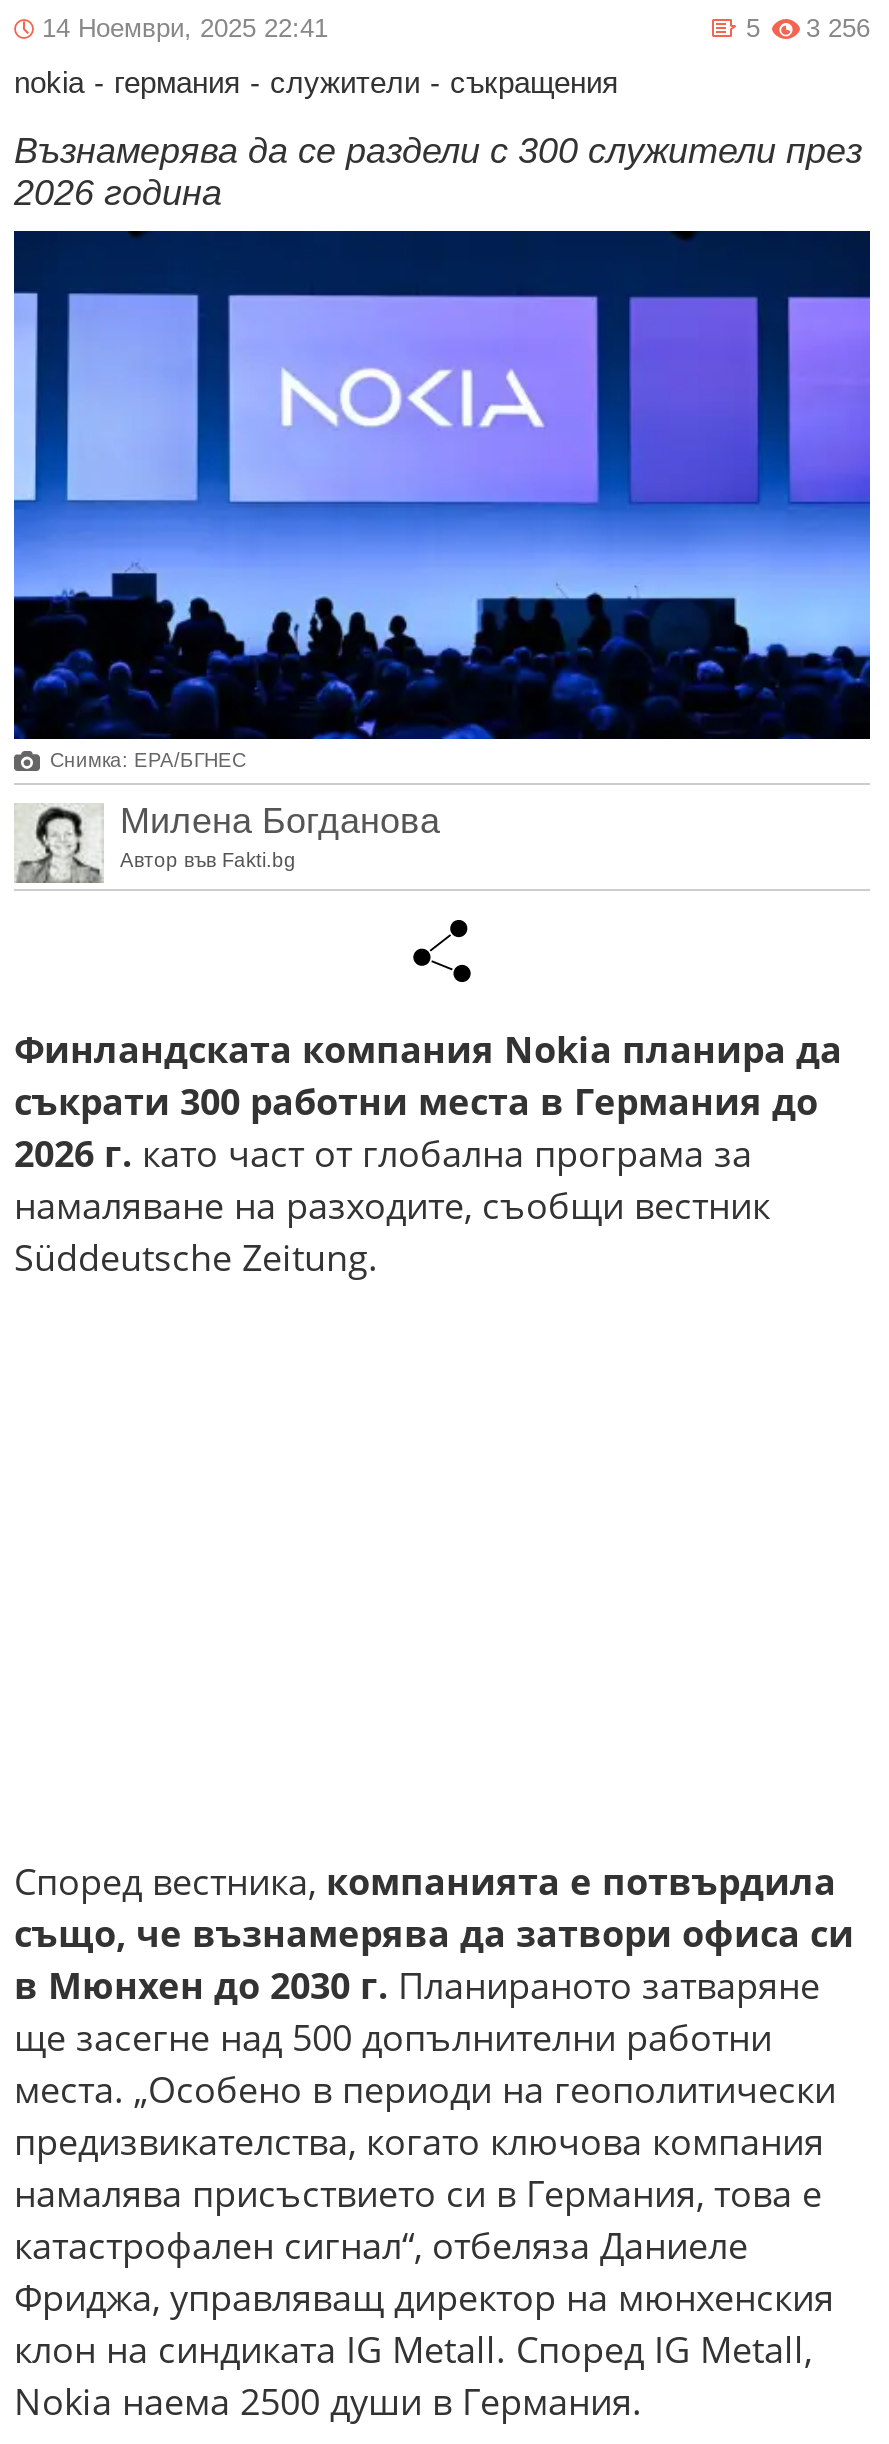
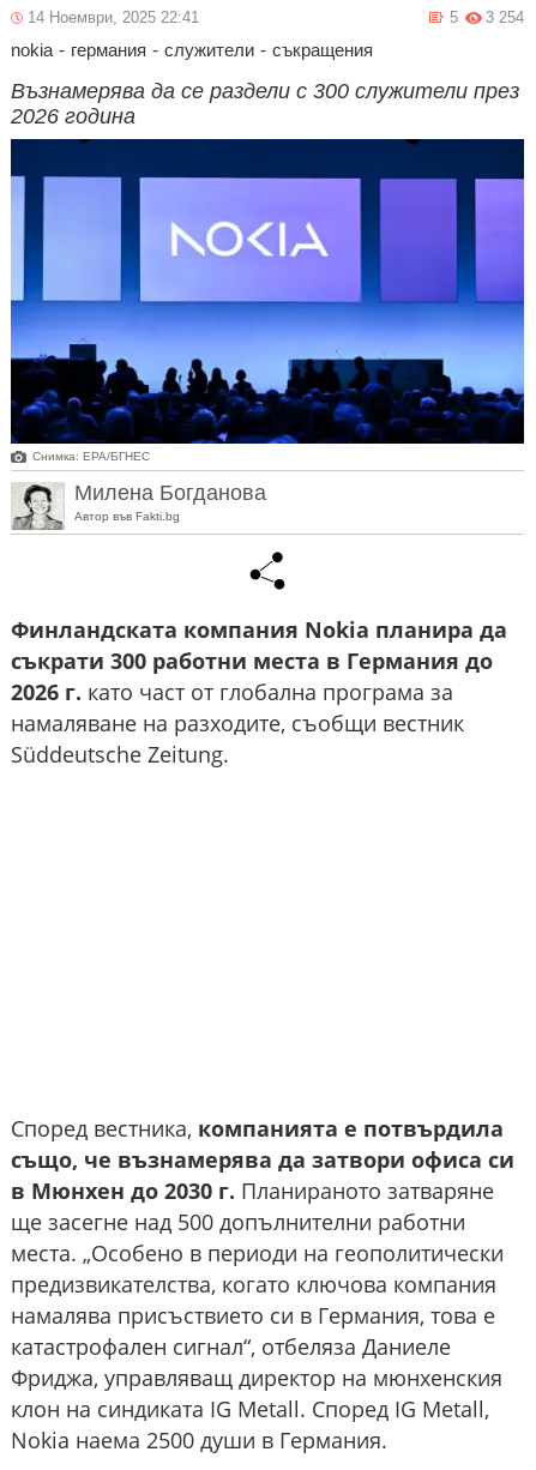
- 5 3 256
+ 5 3 254
